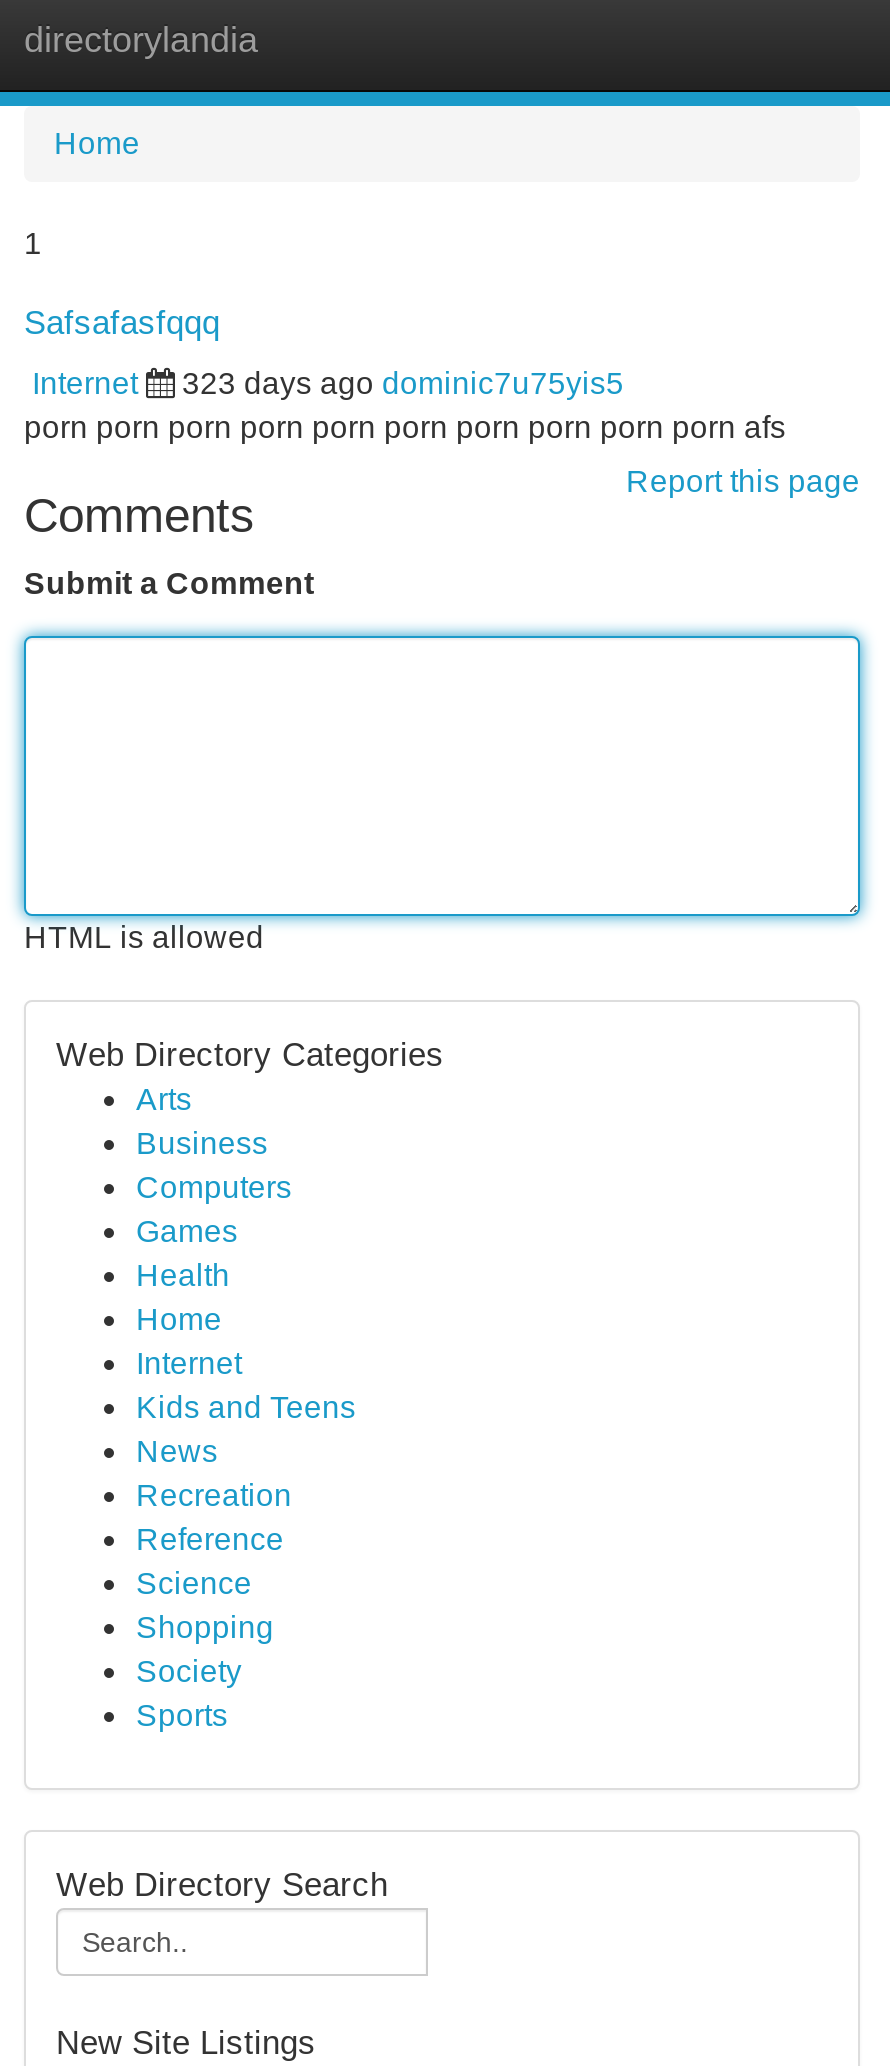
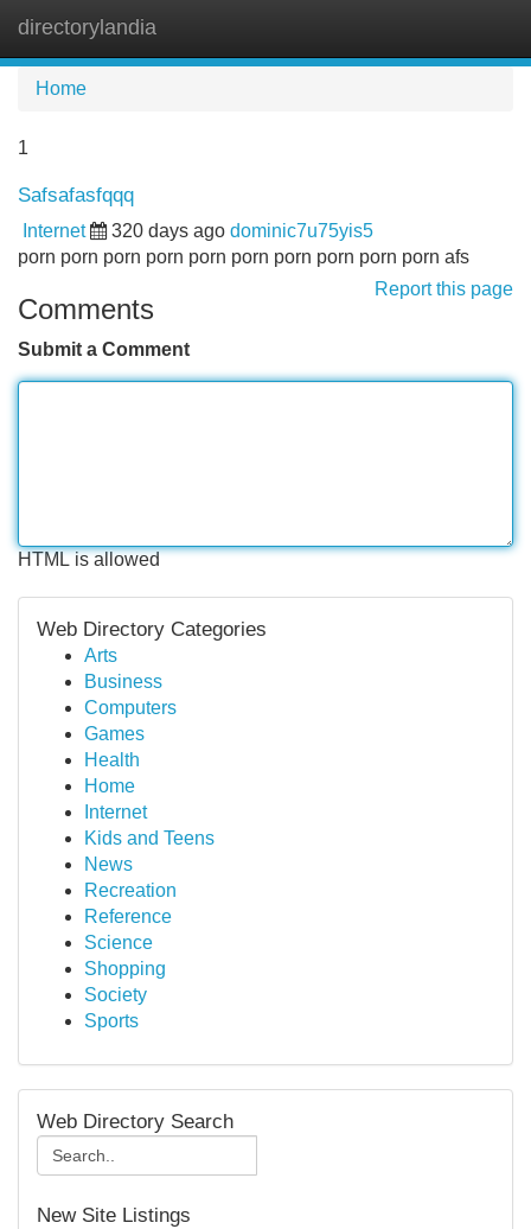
- 323 days ago dominic7u75yis5
+ 320 days ago dominic7u75yis5
